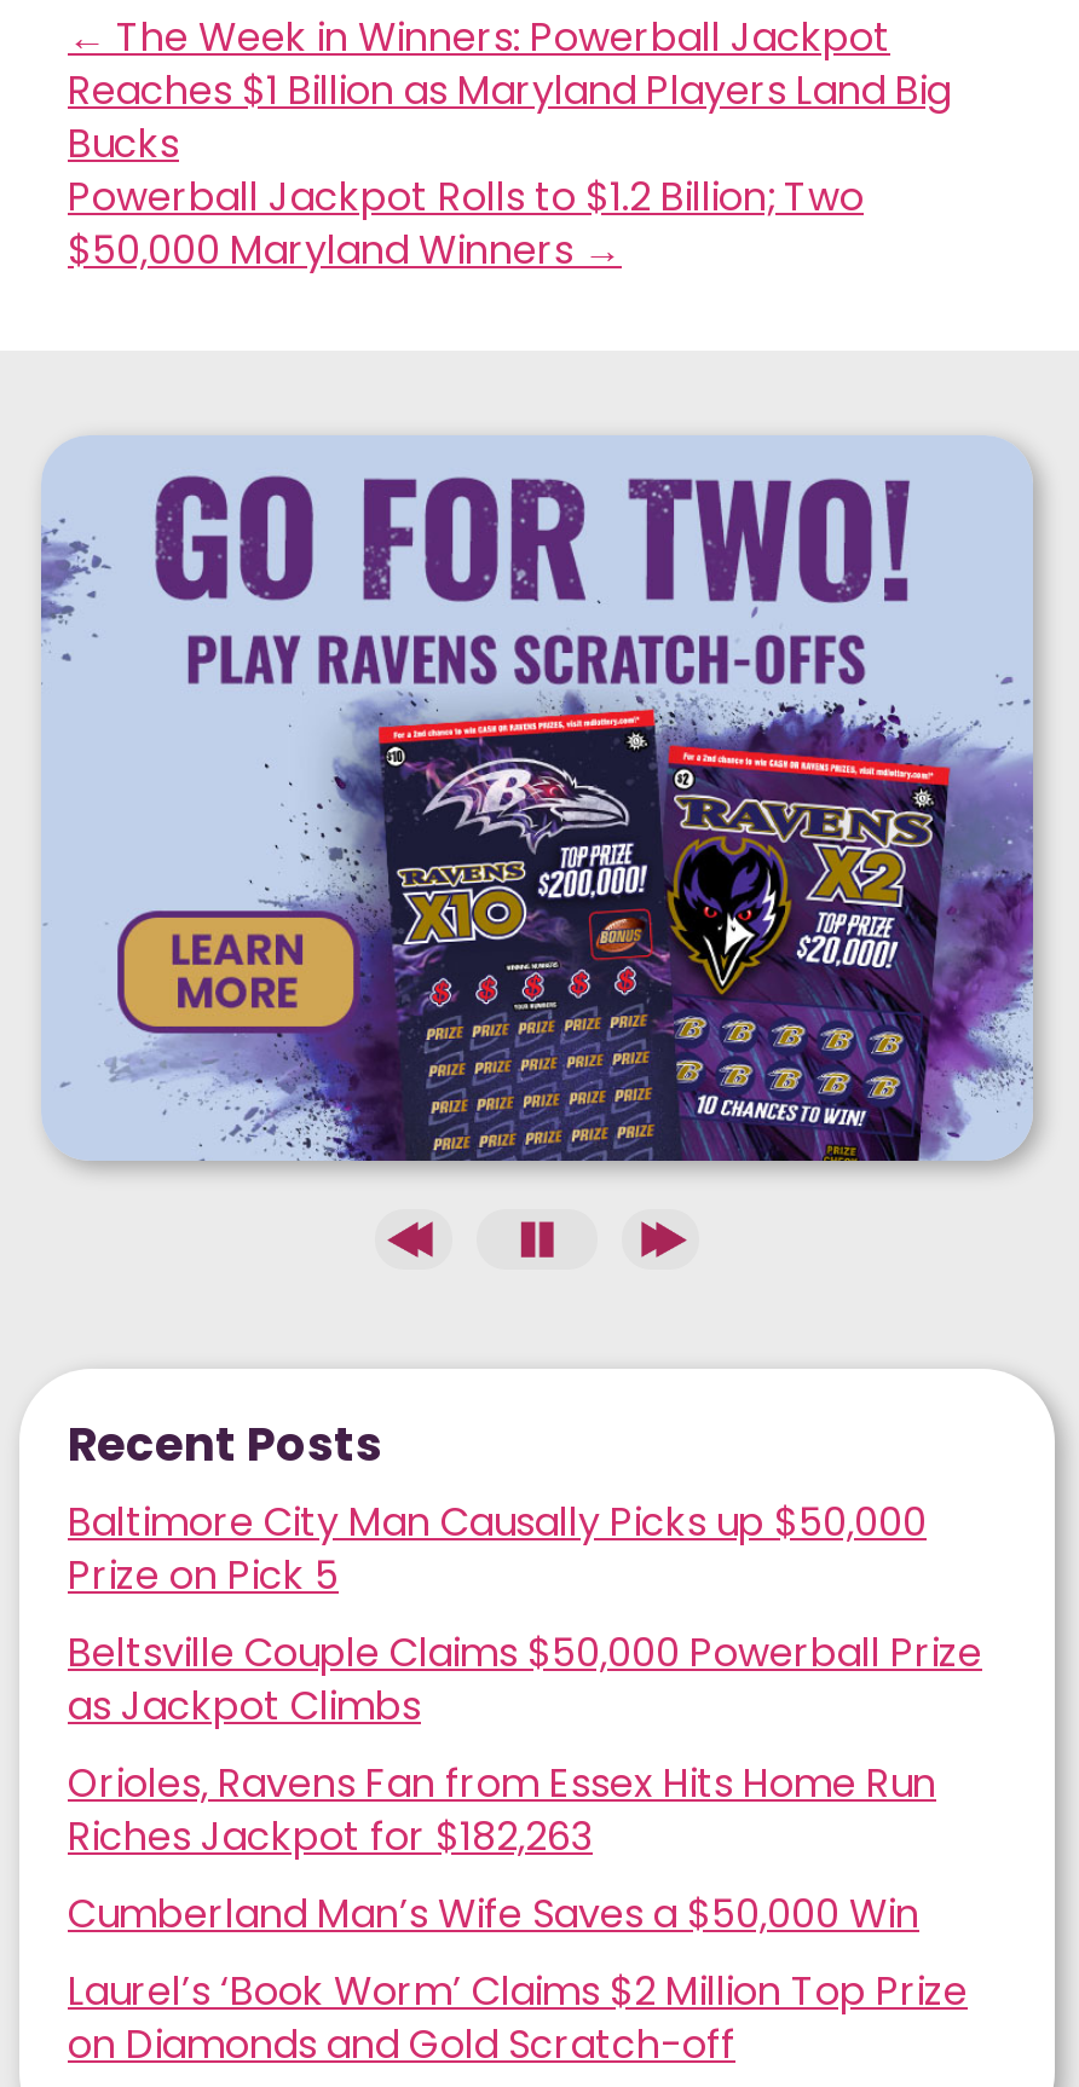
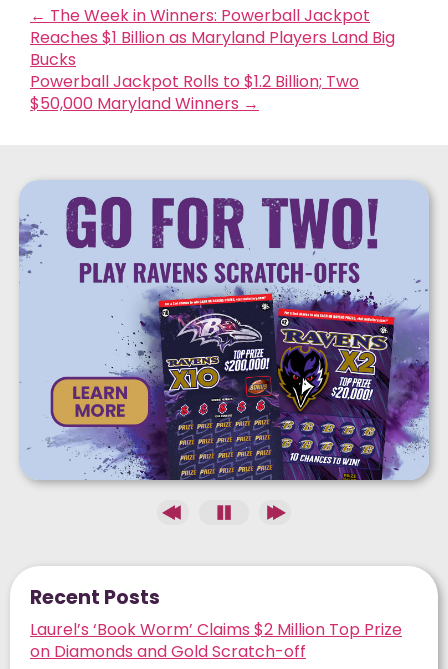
- Baltimore City Man Causally Picks up $50,000
- Prize on Pick 5
- Beltsville Couple Claims $50,000 Powerball Prize
- as Jackpot Climbs
- Orioles, Ravens Fan from Essex Hits Home Run
- Riches Jackpot for $182,263
- Cumberland Man’s Wife Saves a $50,000 Win
